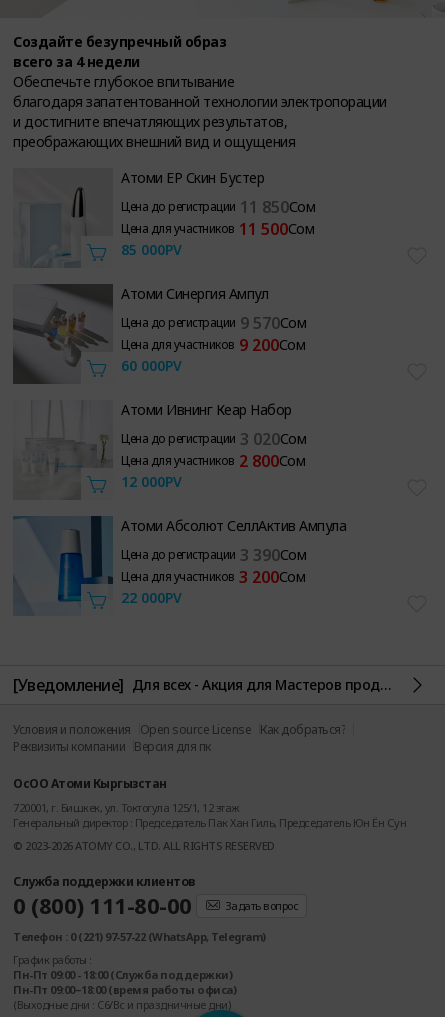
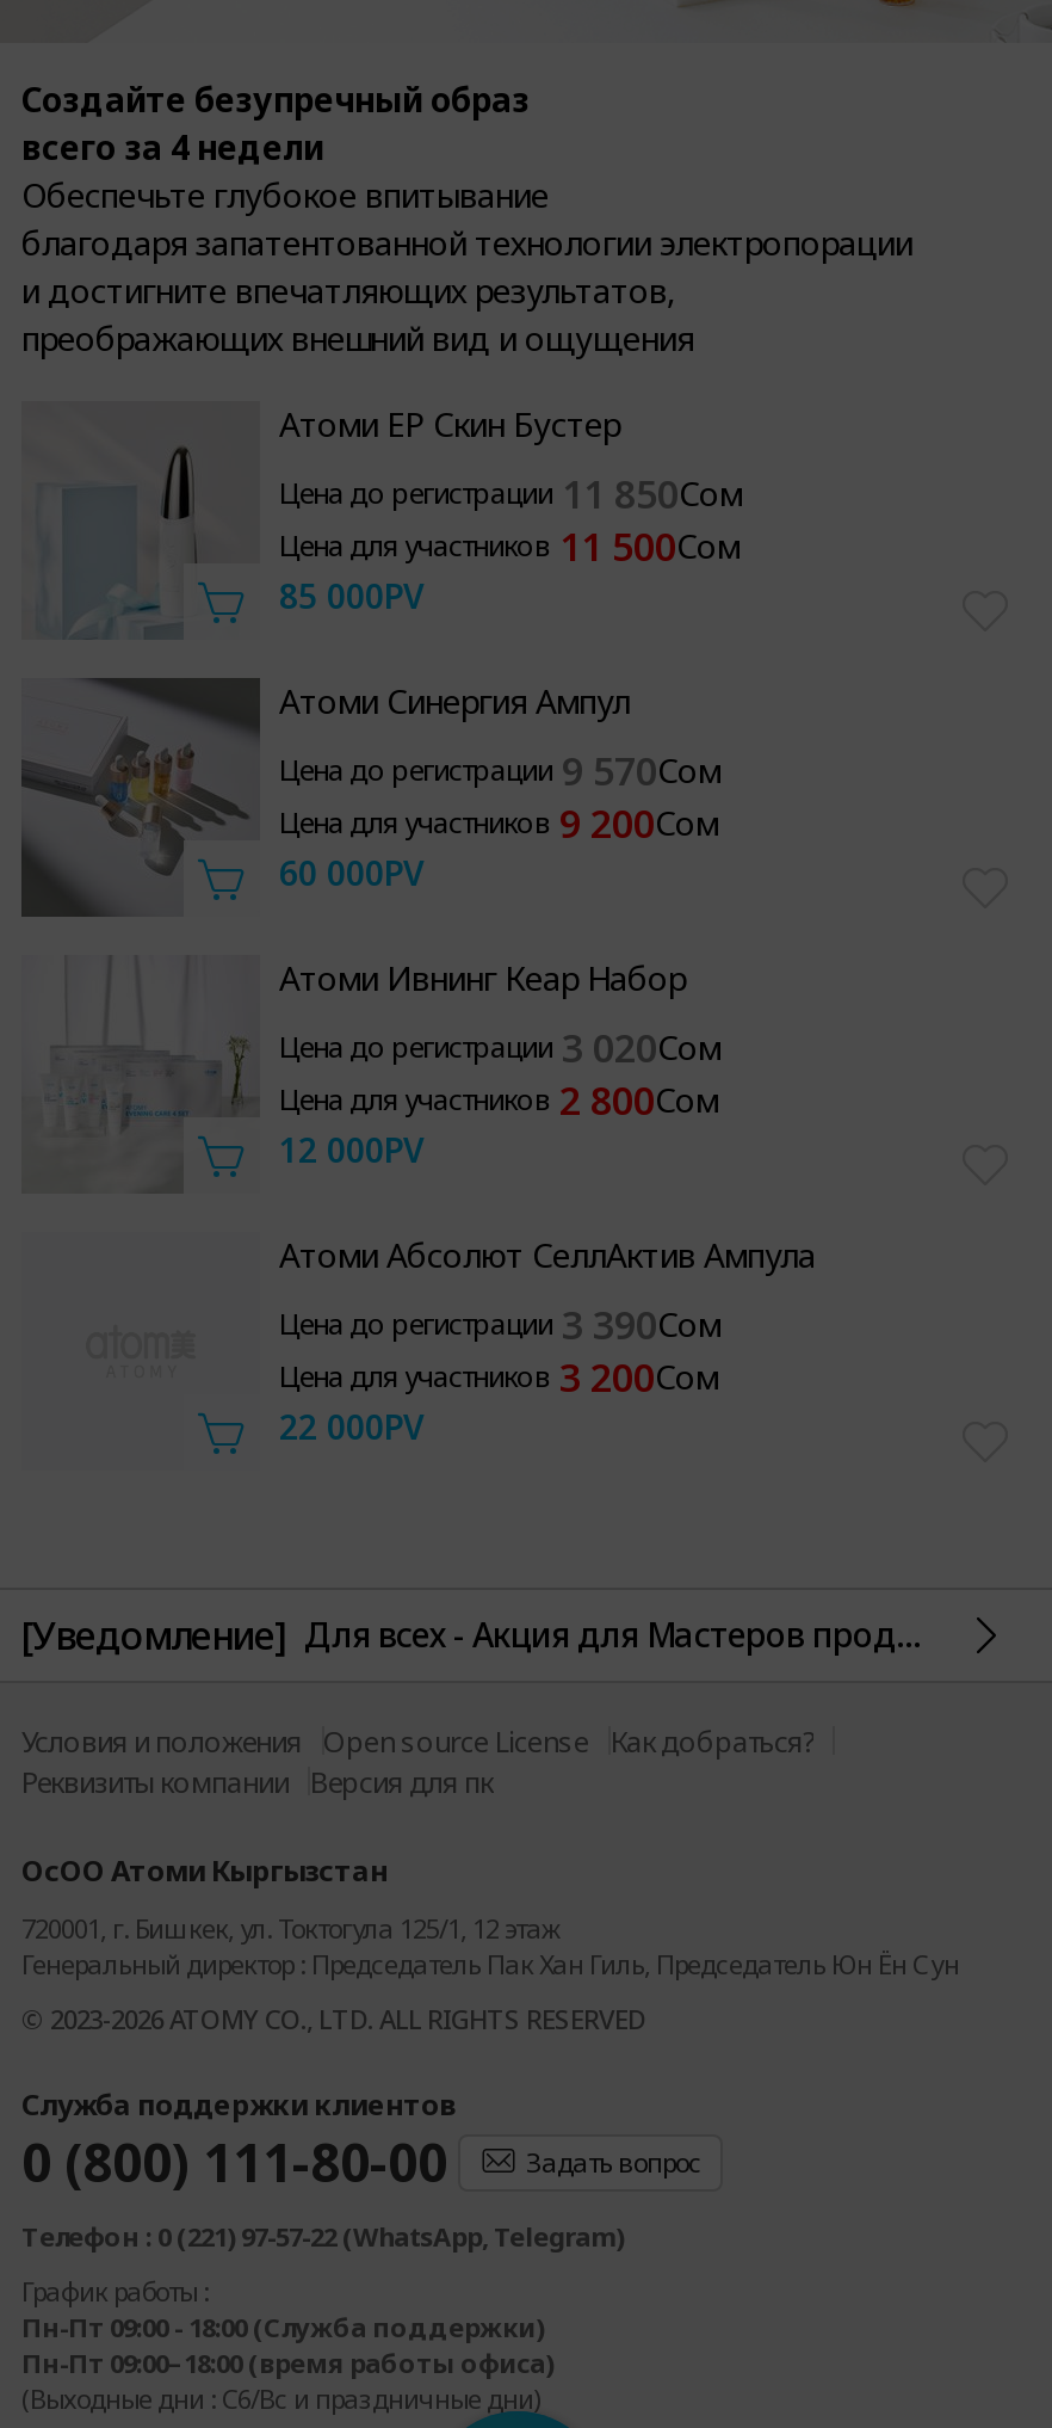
- [image]
